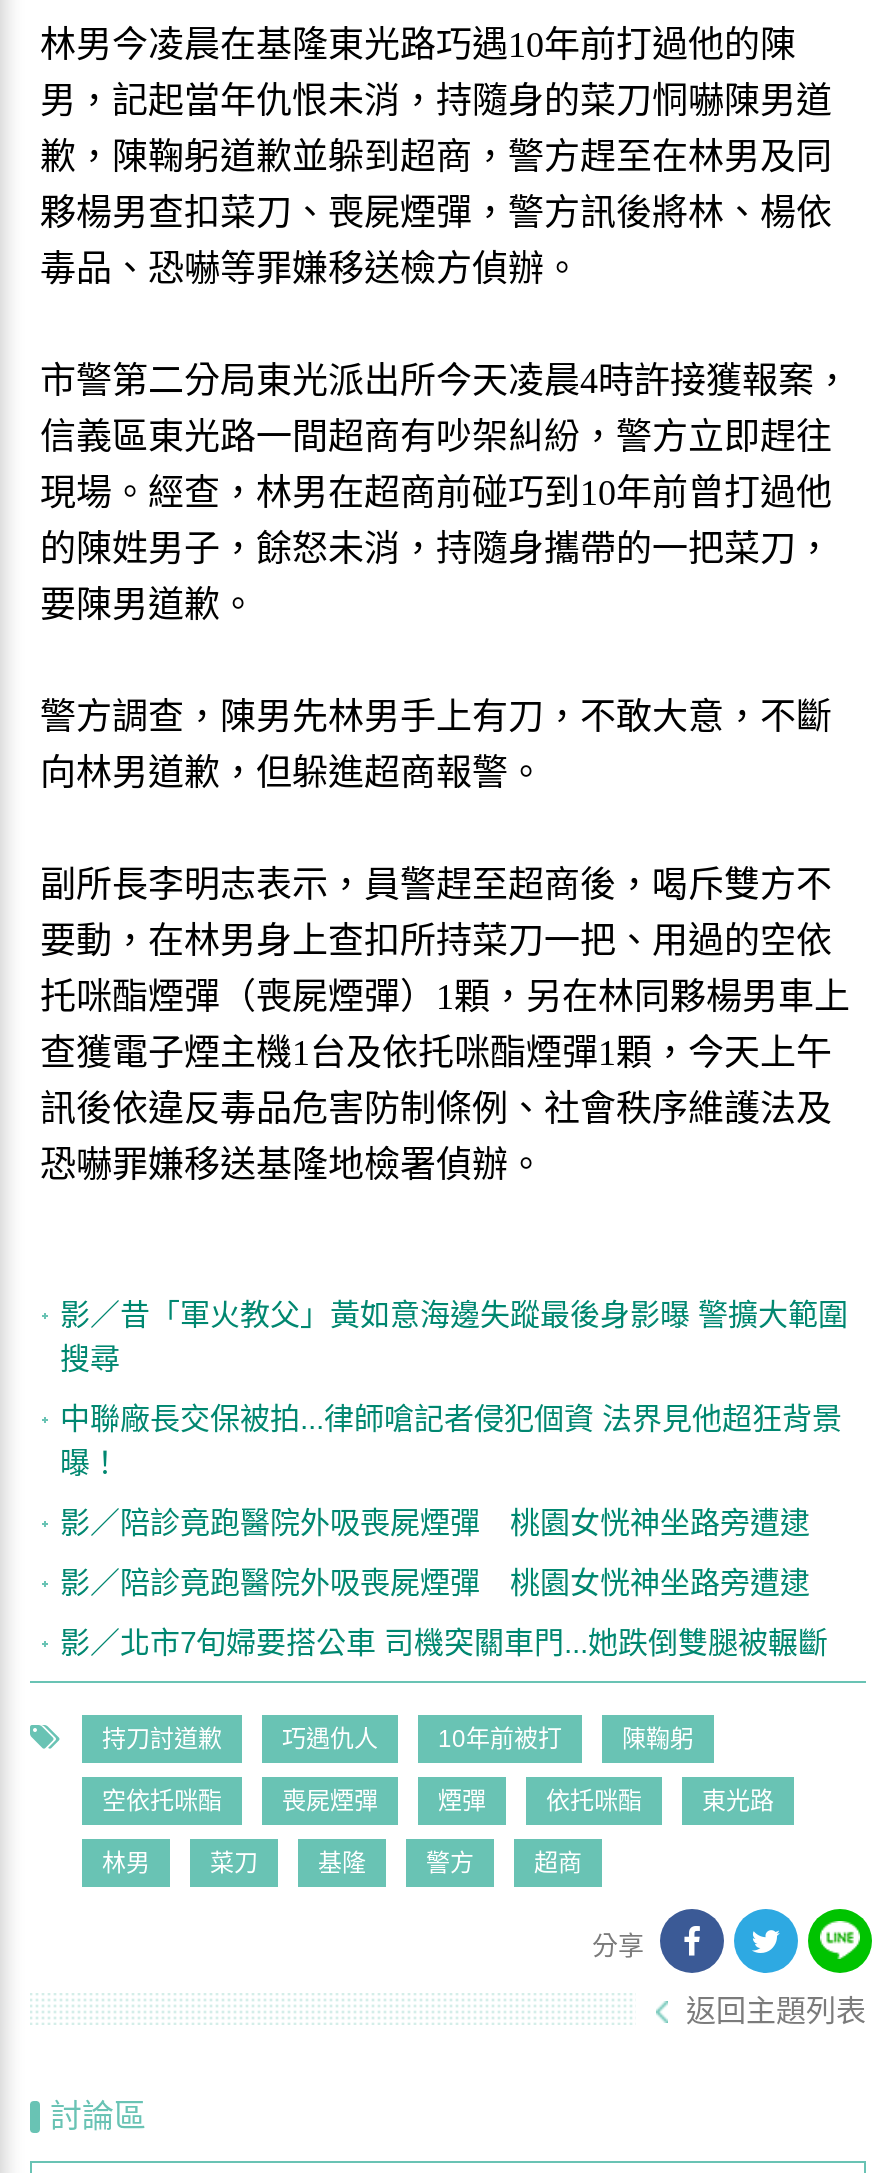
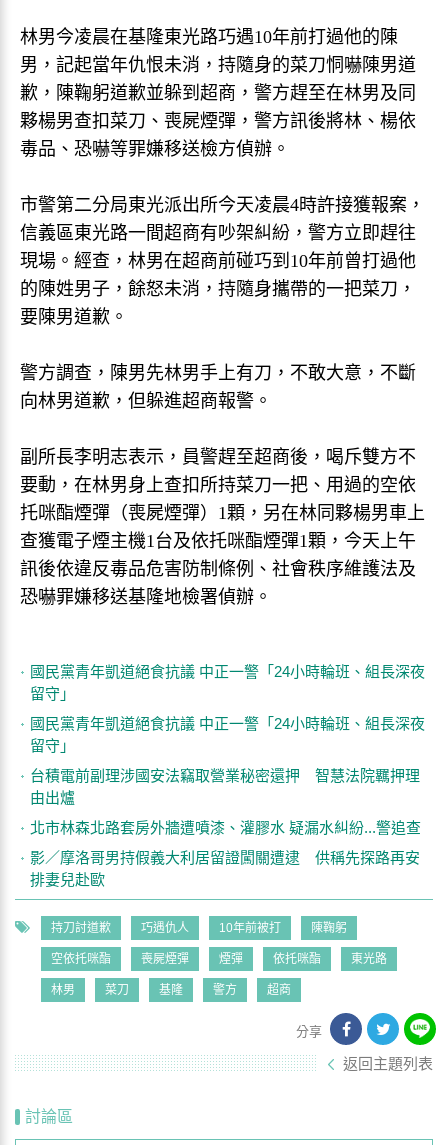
- 影／昔「軍火教父」黃如意海邊失蹤最後身影曝 警擴大範圍
- 搜尋
+ 國民黨青年凱道絕食抗議 中正一警「24小時輪班、組長深夜
+ 留守」

- 中聯廠長交保被拍...律師嗆記者侵犯個資 法界見他超狂背景
- 曝！
+ 國民黨青年凱道絕食抗議 中正一警「24小時輪班、組長深夜
+ 留守」

- 影／陪診竟跑醫院外吸喪屍煙彈 桃園女恍神坐路旁遭逮
+ 台積電前副理涉國安法竊取營業秘密還押 智慧法院羈押理
+ 由出爐

- 影／陪診竟跑醫院外吸喪屍煙彈 桃園女恍神坐路旁遭逮
+ 北市林森北路套房外牆遭噴漆、灌膠水 疑漏水糾紛...警追查

- 影／北市7旬婦要搭公車 司機突關車門...她跌倒雙腿被輾斷
+ 影／摩洛哥男持假義大利居留證闖關遭逮 供稱先探路再安
+ 排妻兒赴歐
